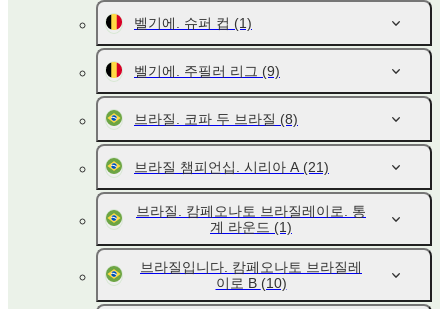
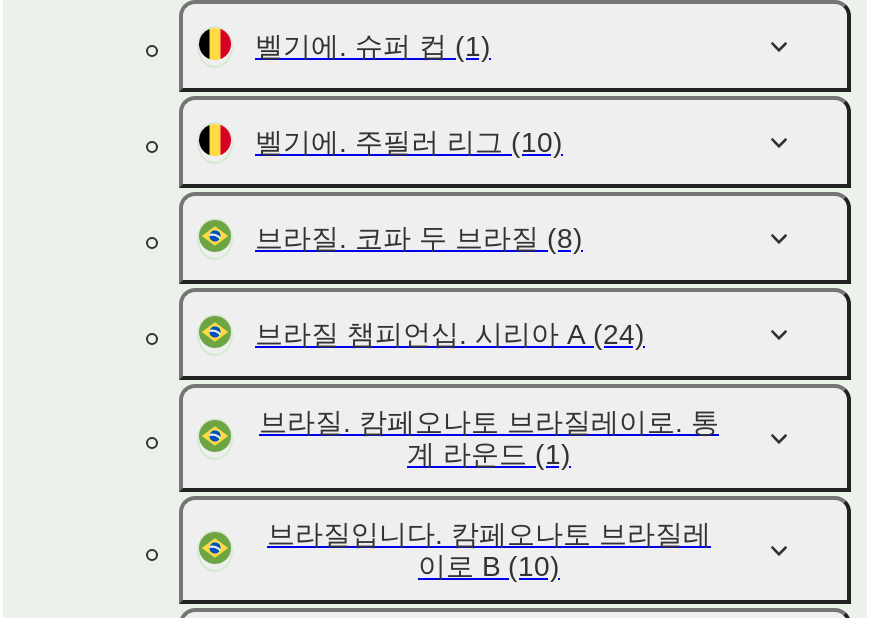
- 벨기에. 주필러 리그 (9)
+ 벨기에. 주필러 리그 (10)

- 브라질 챔피언십. 시리아 A (21)
+ 브라질 챔피언십. 시리아 A (24)
